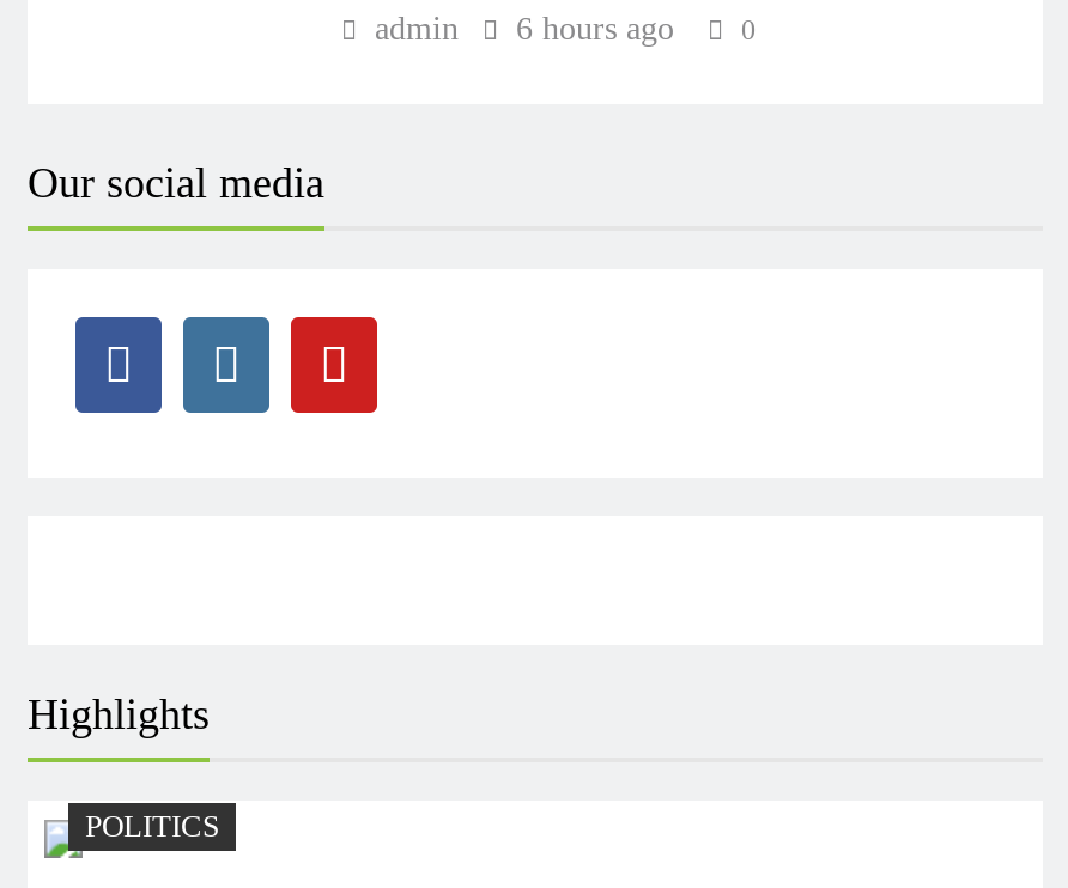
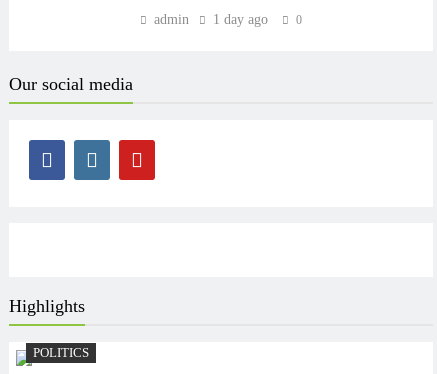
- admin 6 hours ago 0
+ admin 1 day ago 0
